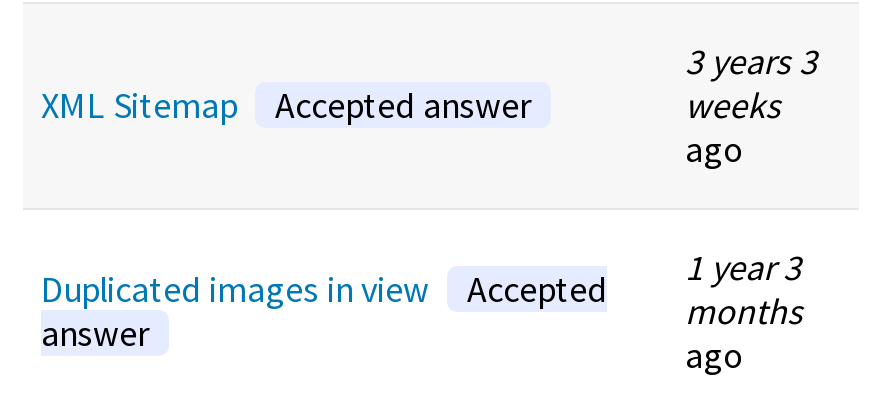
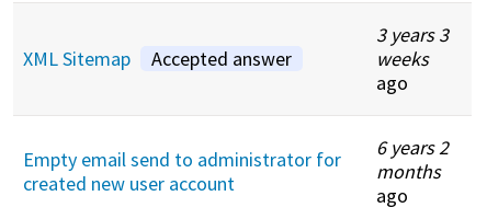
- 1 year 3
+ 6 years 2

- Duplicated images in view
- Accepted
- answer
+ Empty email send to administrator for
+ created new user account
